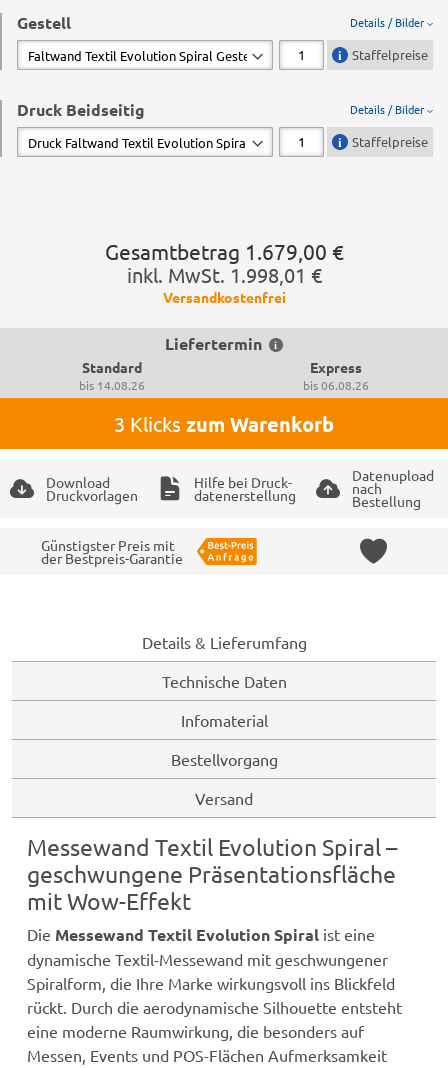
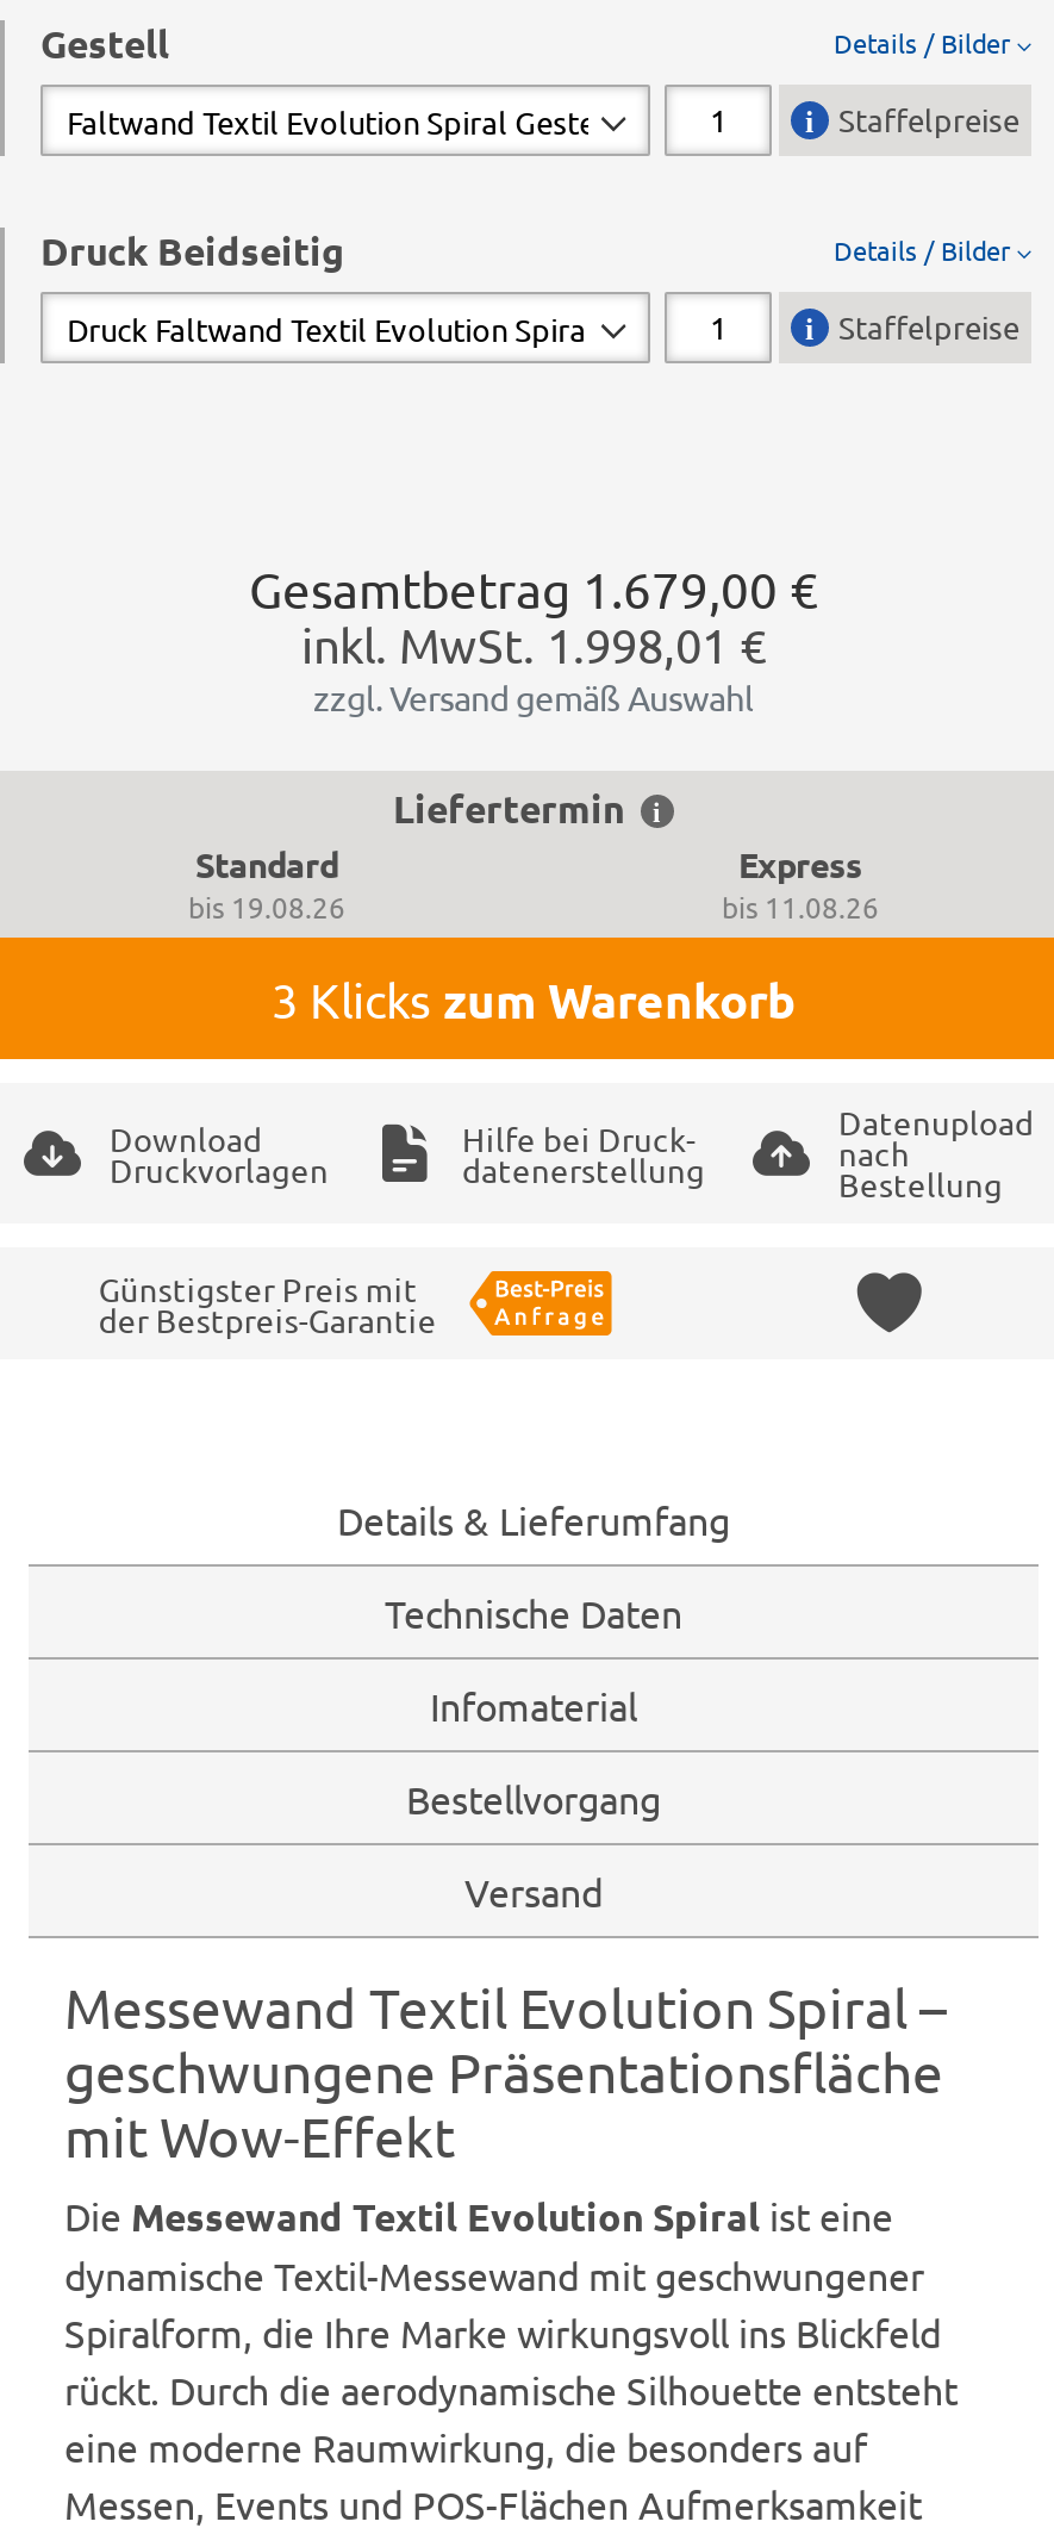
- Versandkostenfrei
+ zzgl. Versand gemäß Auswahl

- bis 14.08.26
+ bis 19.08.26

- bis 06.08.26
+ bis 11.08.26
